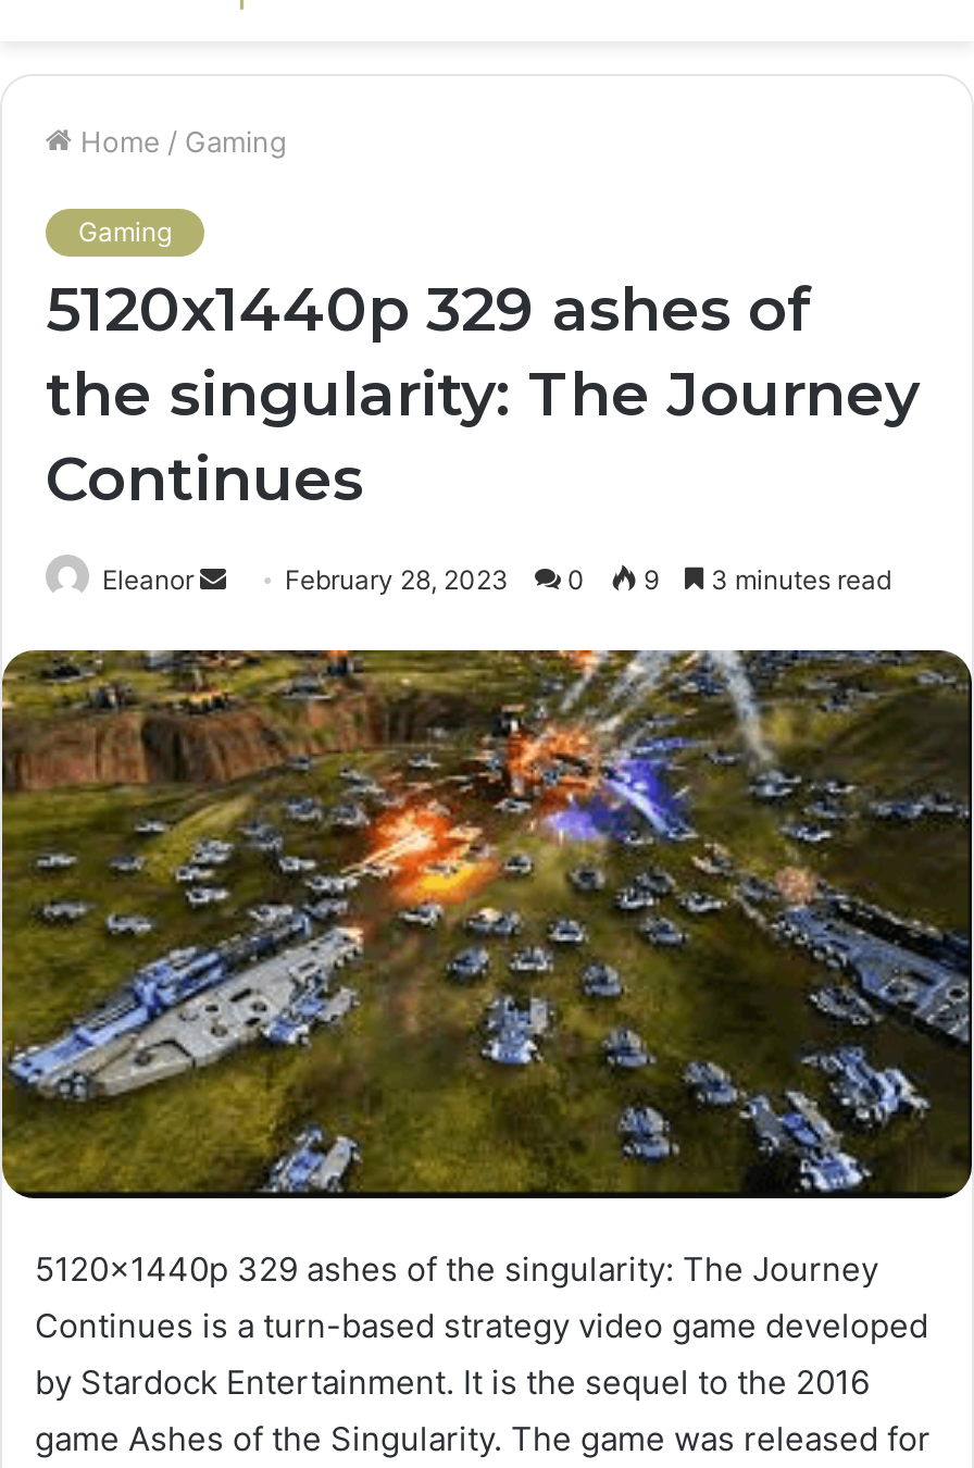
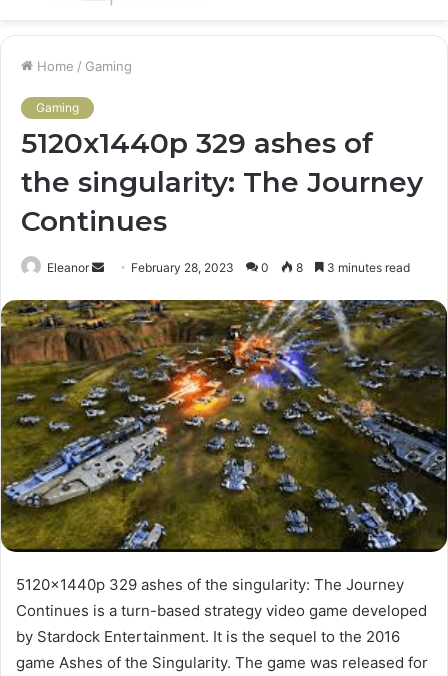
- 9
+ 8
